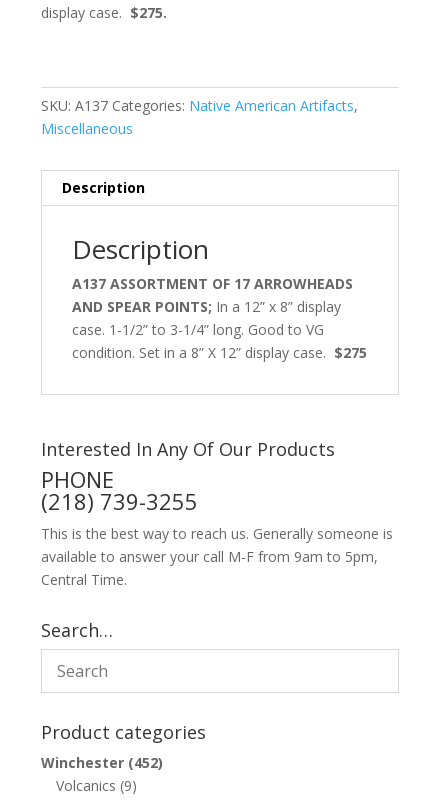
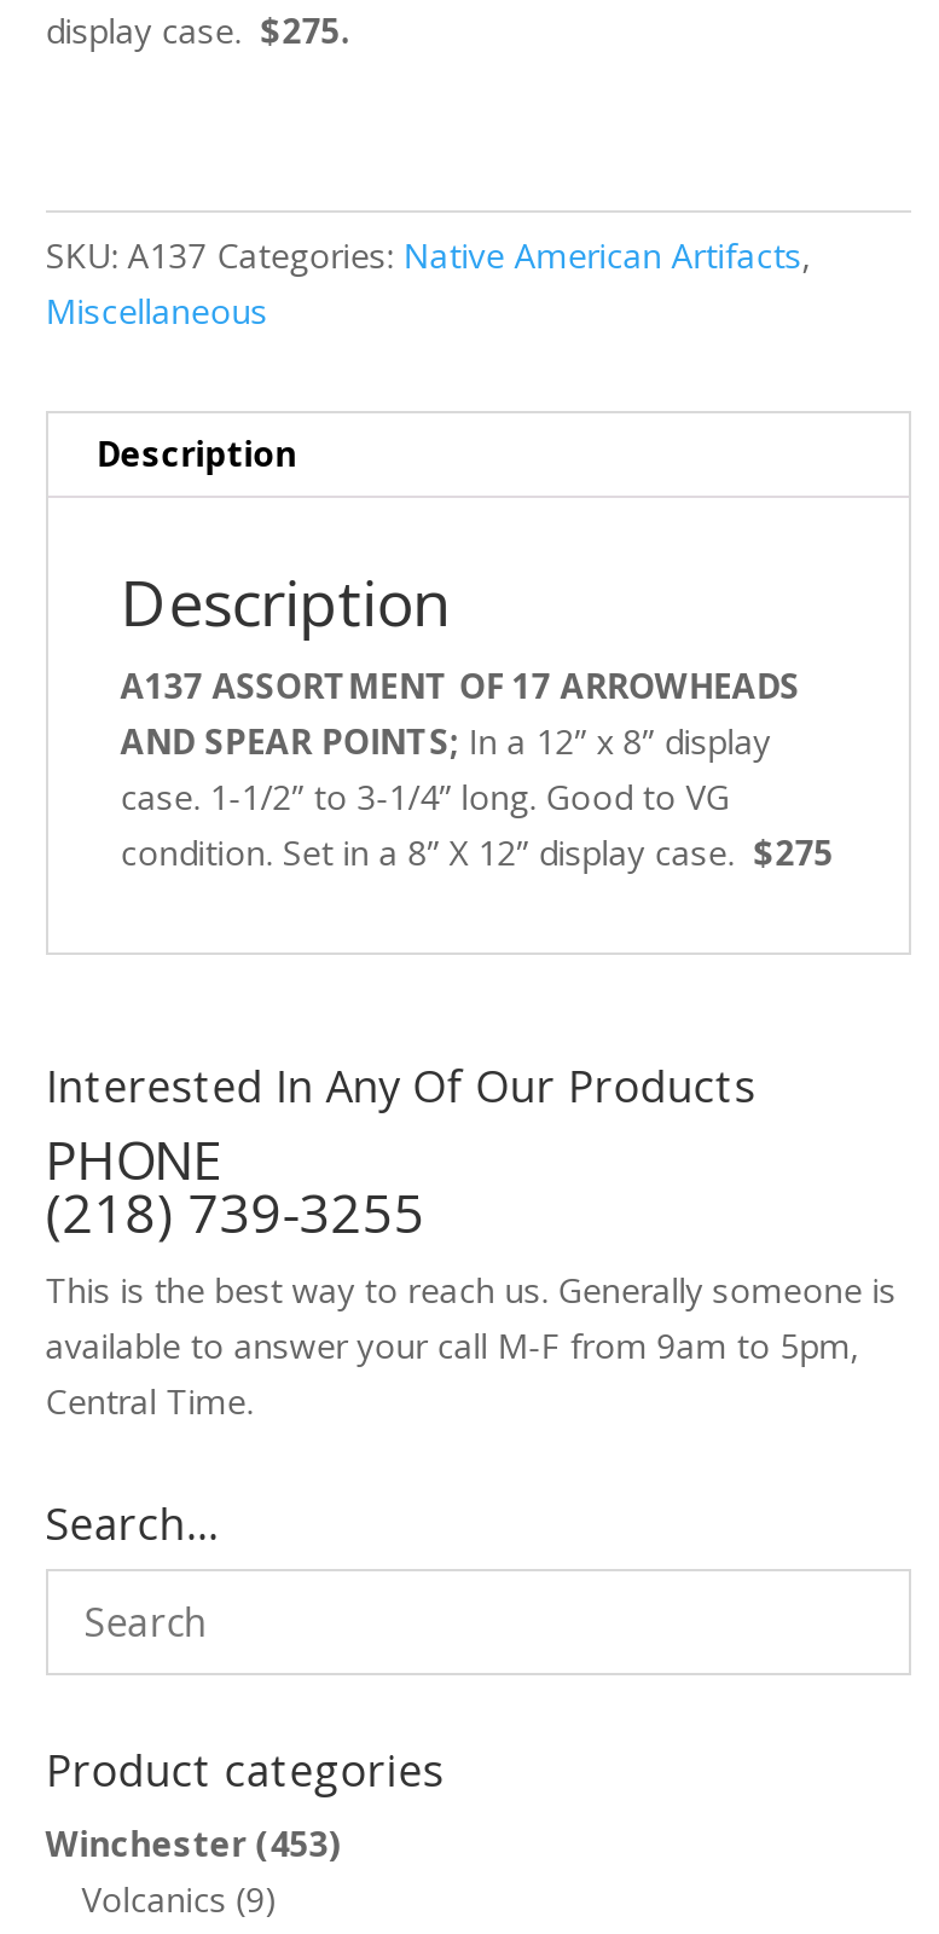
- Winchester (452)
+ Winchester (453)
